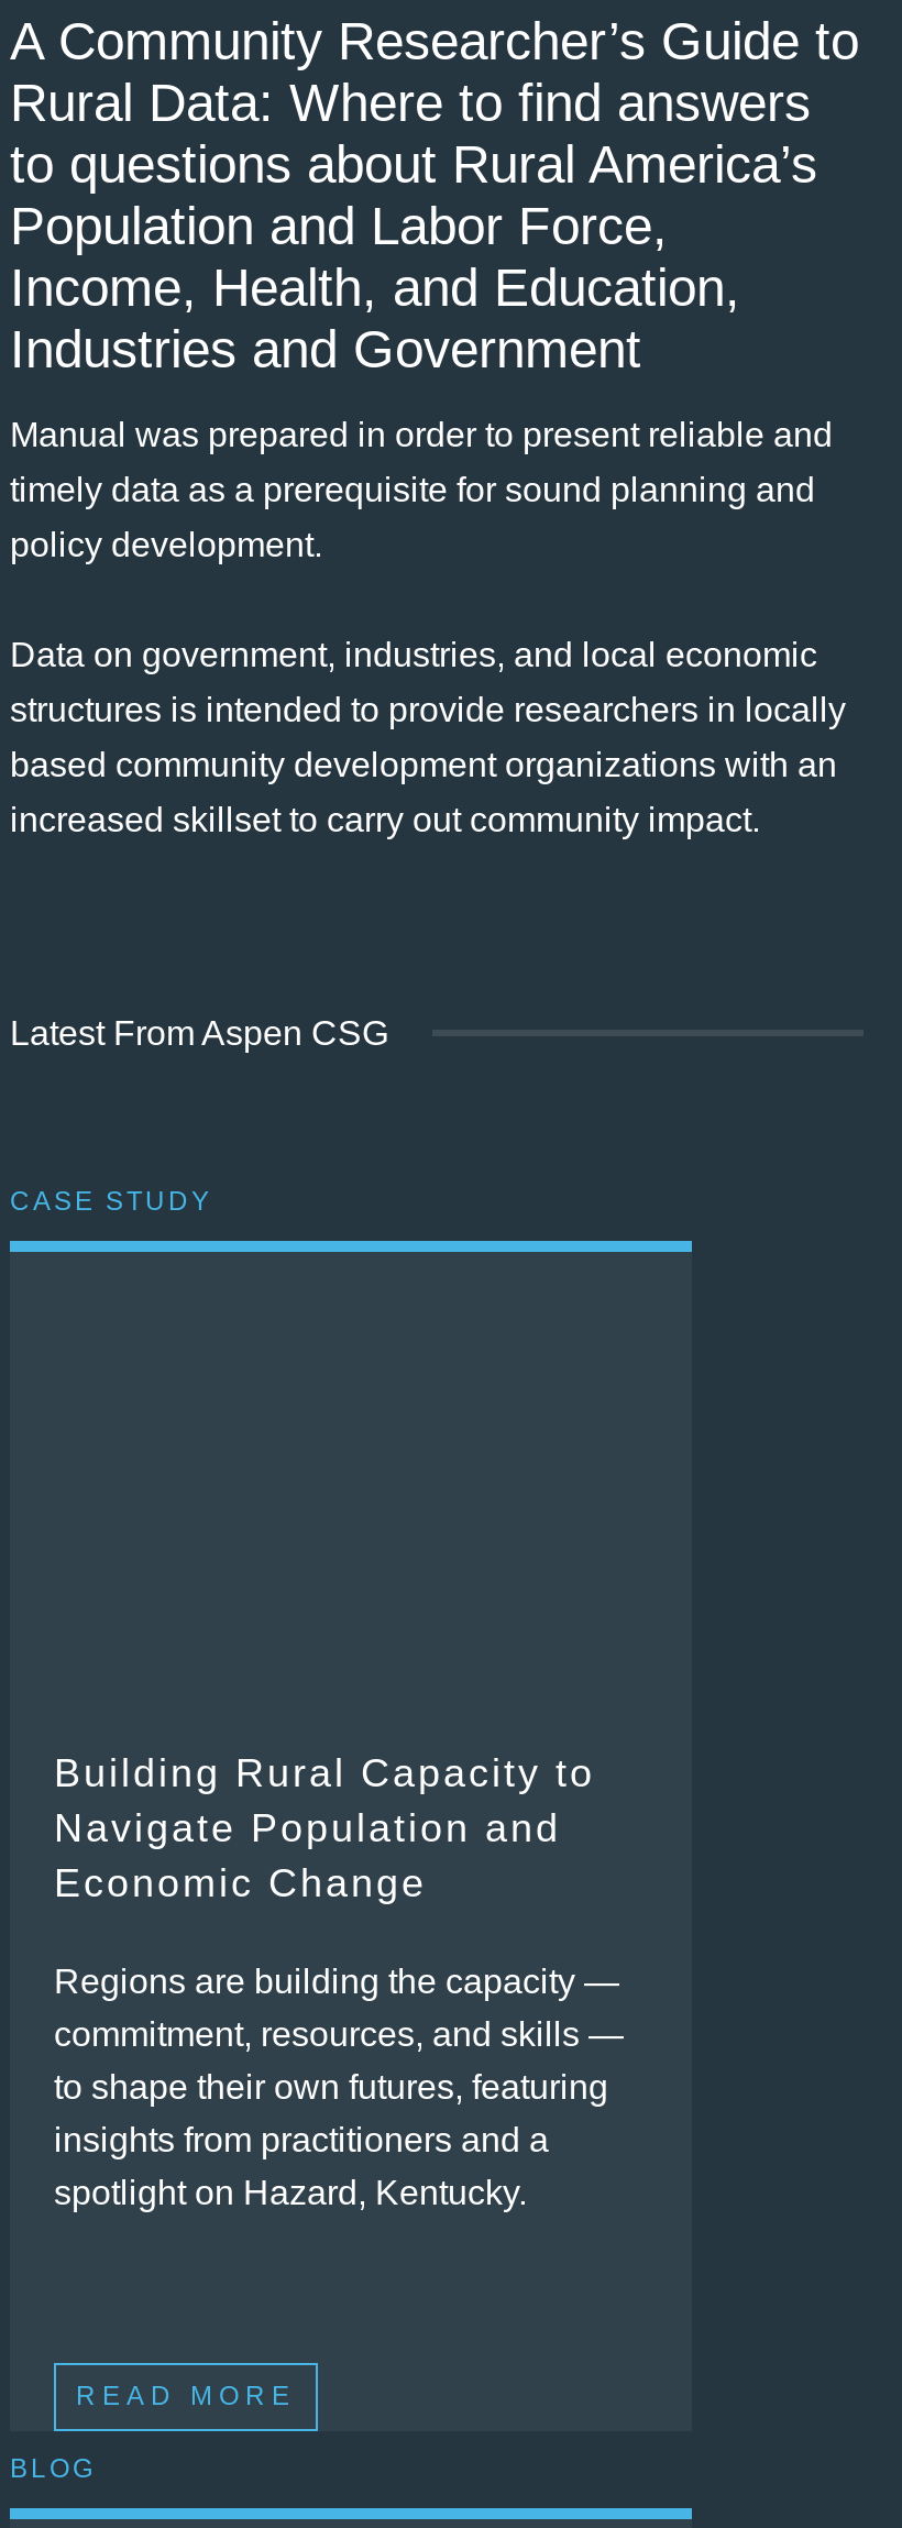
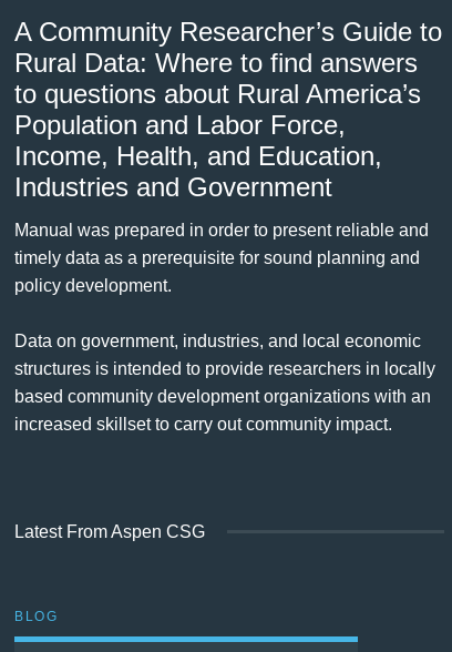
- CASE STUDY

- Building Rural Capacity to
- Navigate Population and
- Economic Change
- Regions are building the capacity —
- commitment, resources, and skills —
- to shape their own futures, featuring
- insights from practitioners and a
- spotlight on Hazard, Kentucky.

- READ MORE
